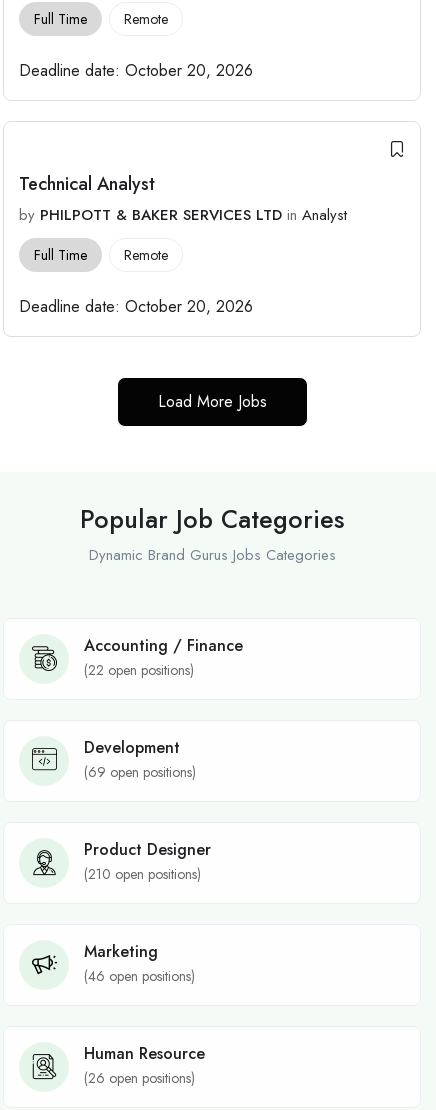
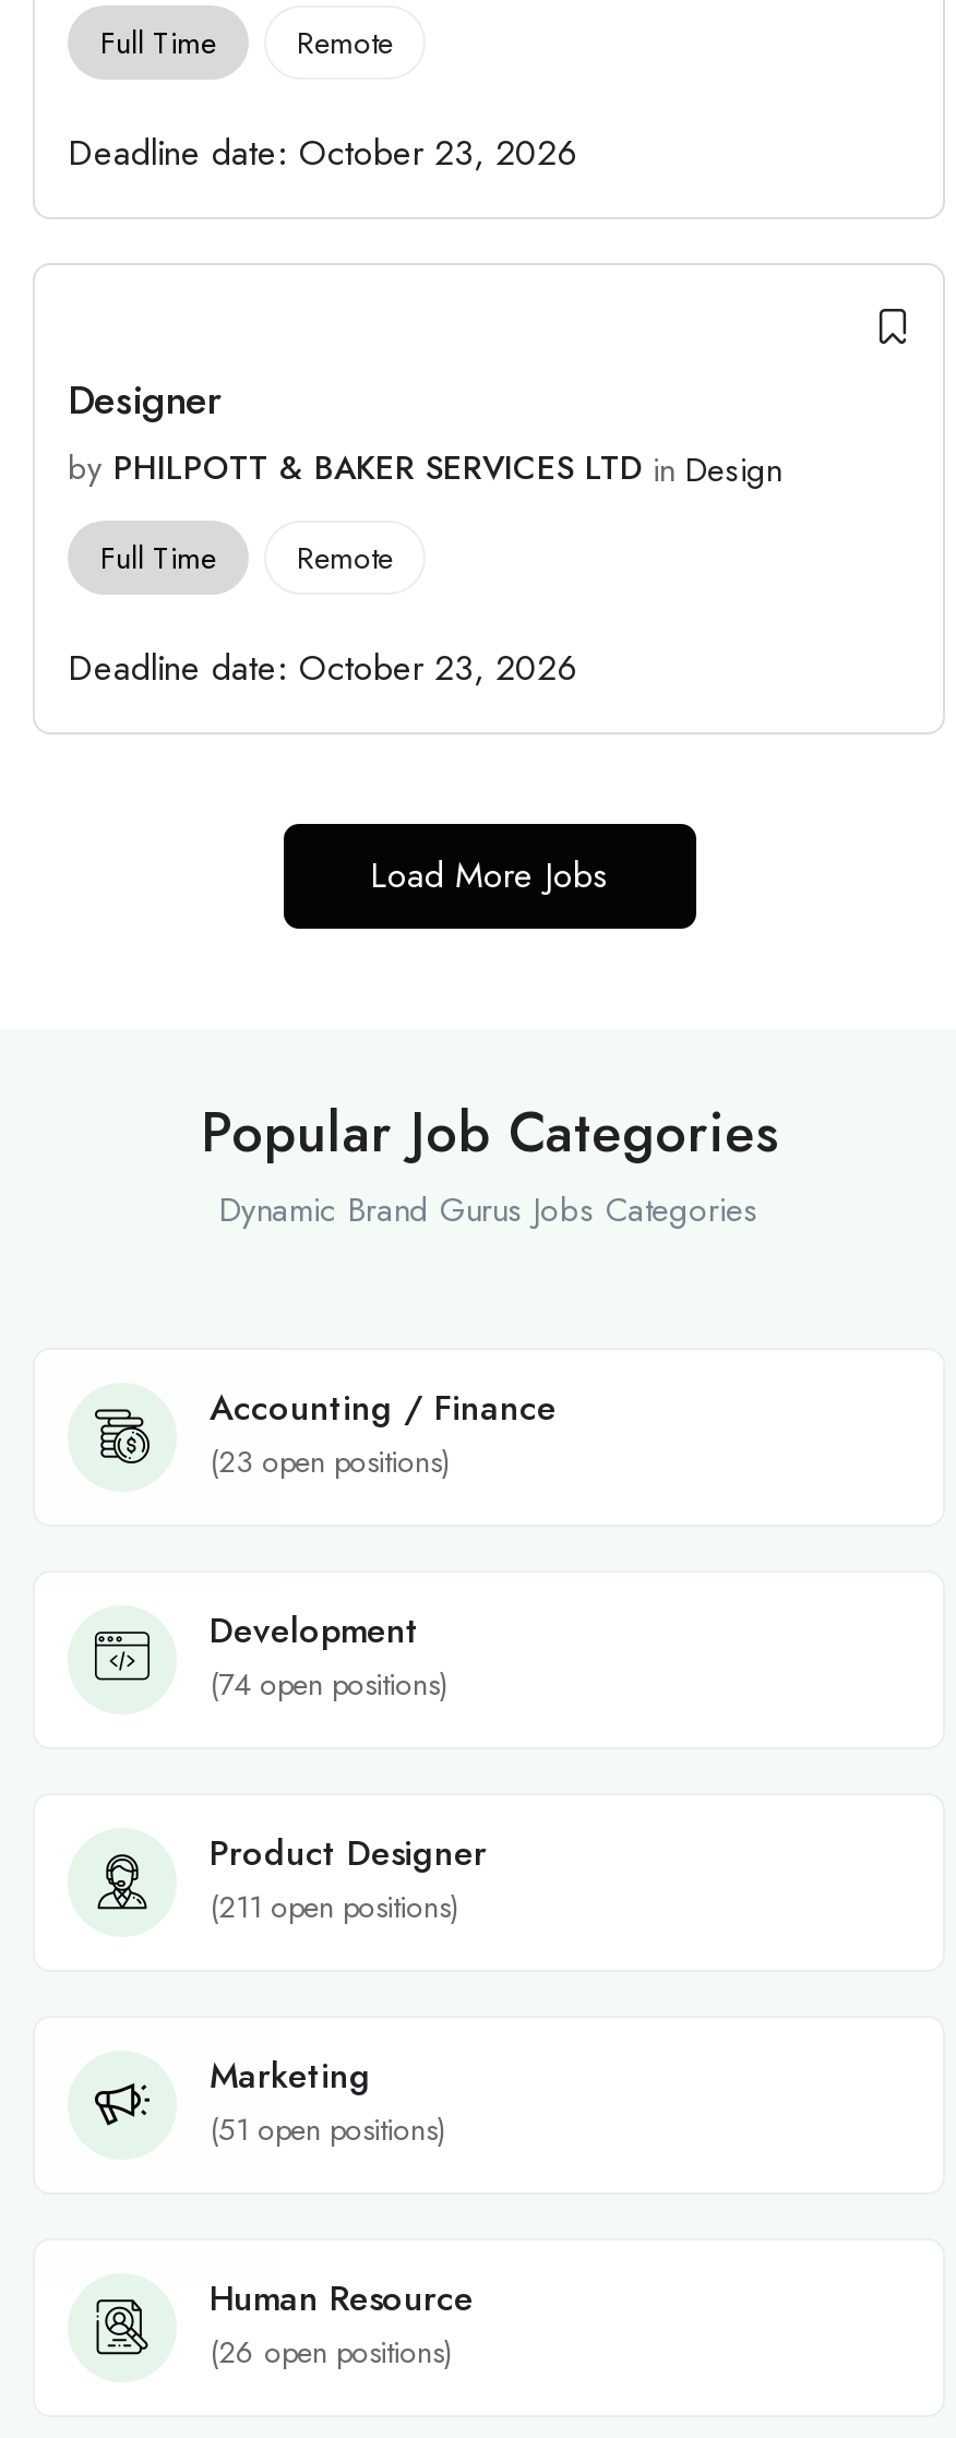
- Deadline date: October 20, 2026
+ Deadline date: October 23, 2026

- Technical Analyst
- by PHILPOTT & BAKER SERVICES LTD in Analyst
+ Designer
+ by PHILPOTT & BAKER SERVICES LTD in Design

- Deadline date: October 20, 2026
+ Deadline date: October 23, 2026

- (22 open positions)
+ (23 open positions)

- (69 open positions)
+ (74 open positions)

- (210 open positions)
+ (211 open positions)

- (46 open positions)
+ (51 open positions)
